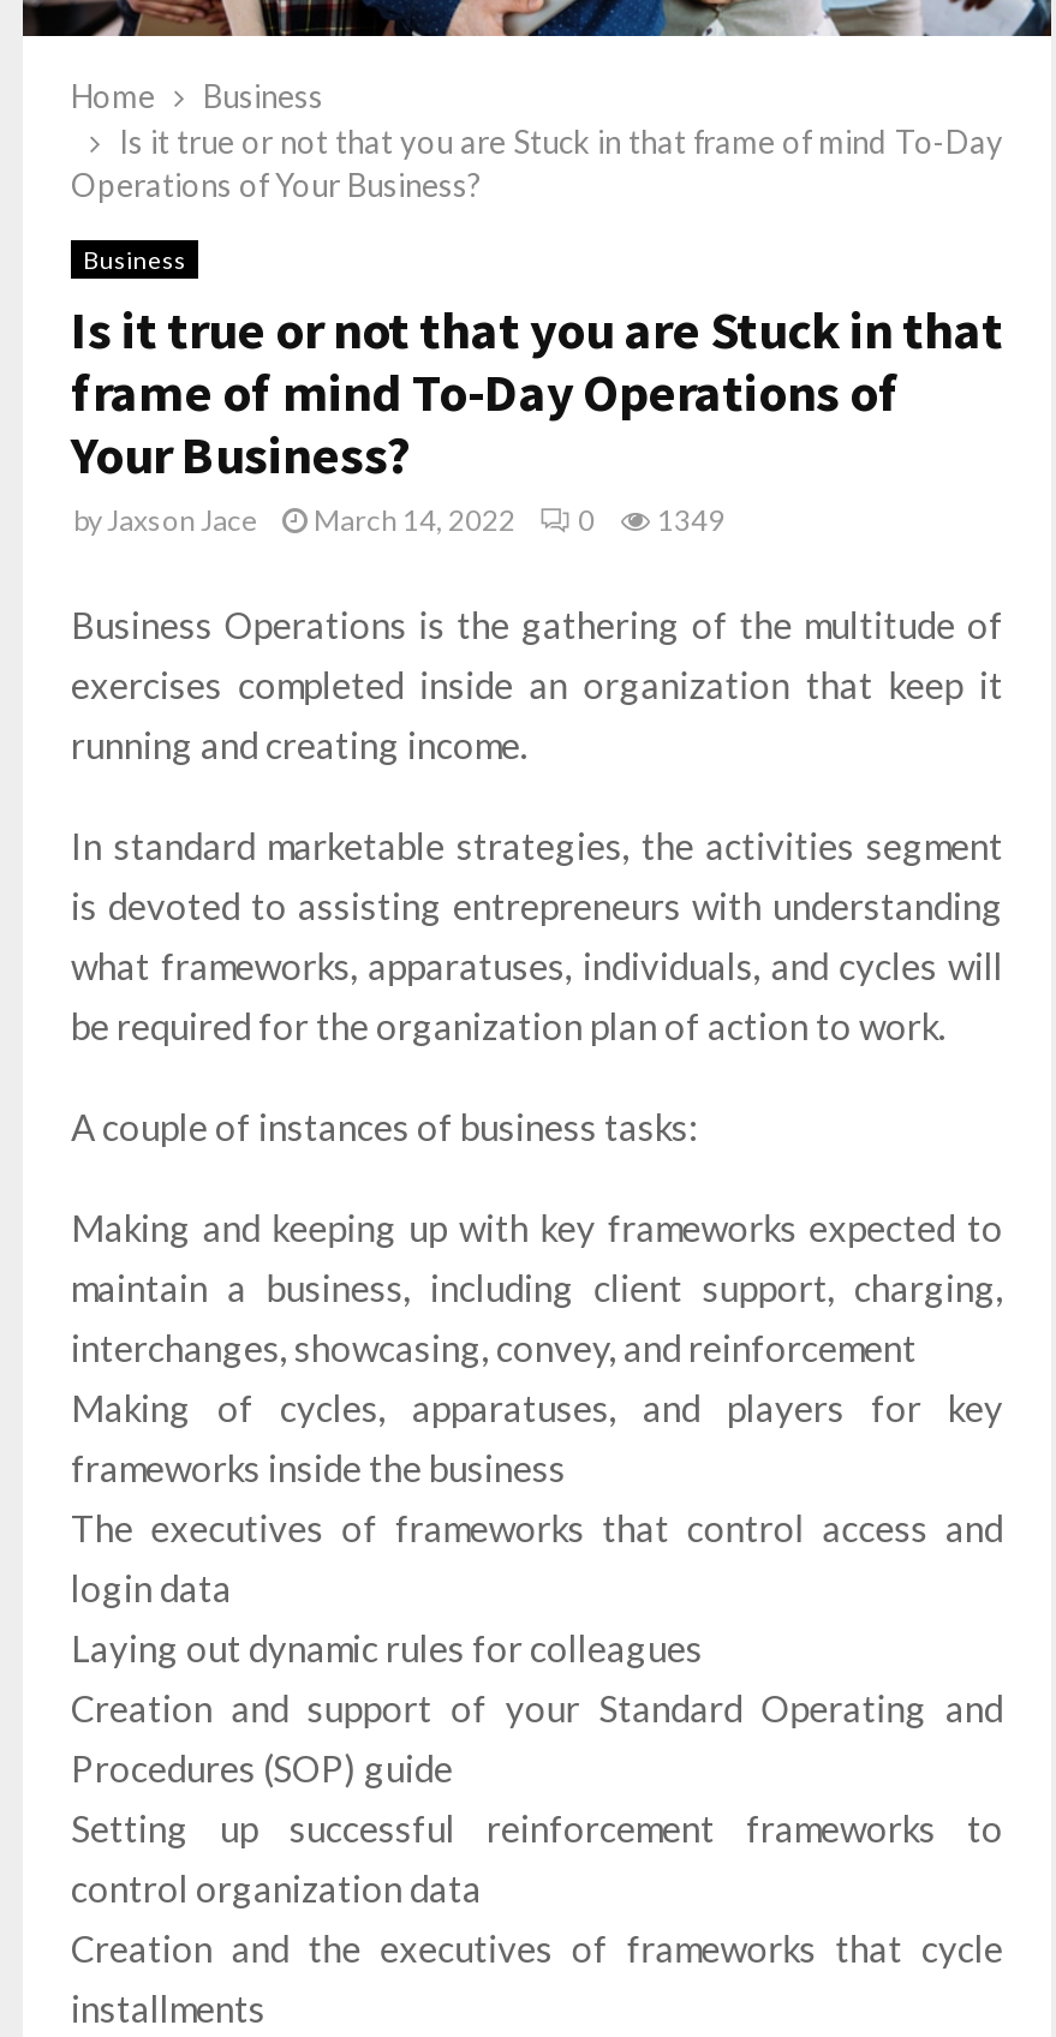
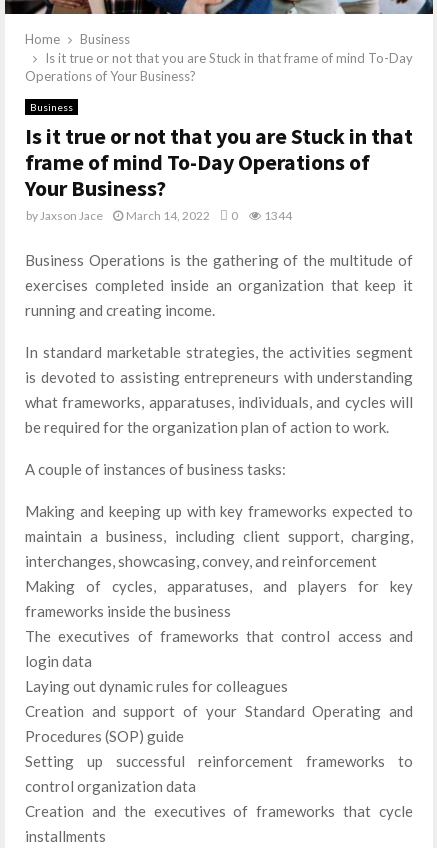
- by Jaxson Jace March 14, 2022 0 1349
+ by Jaxson Jace March 14, 2022 0 1344
